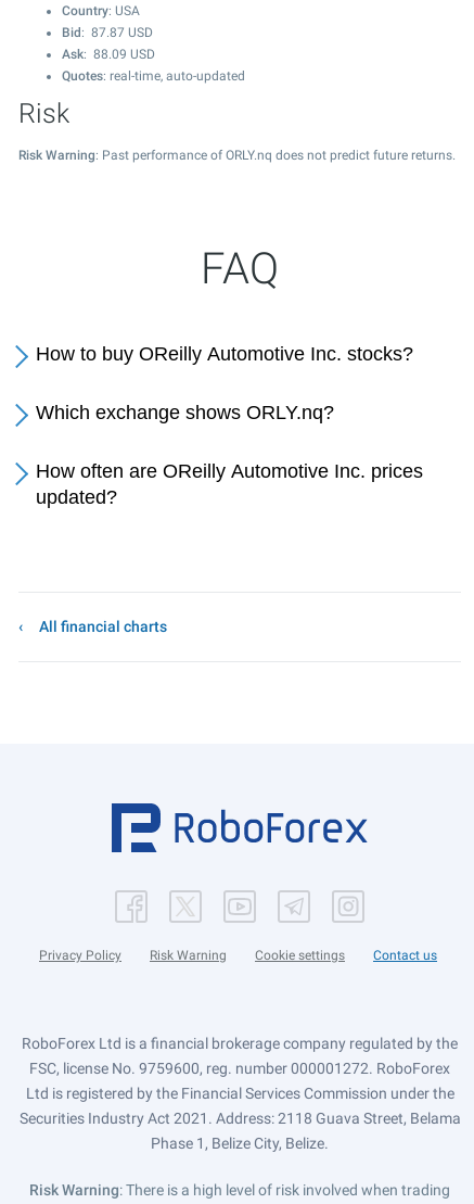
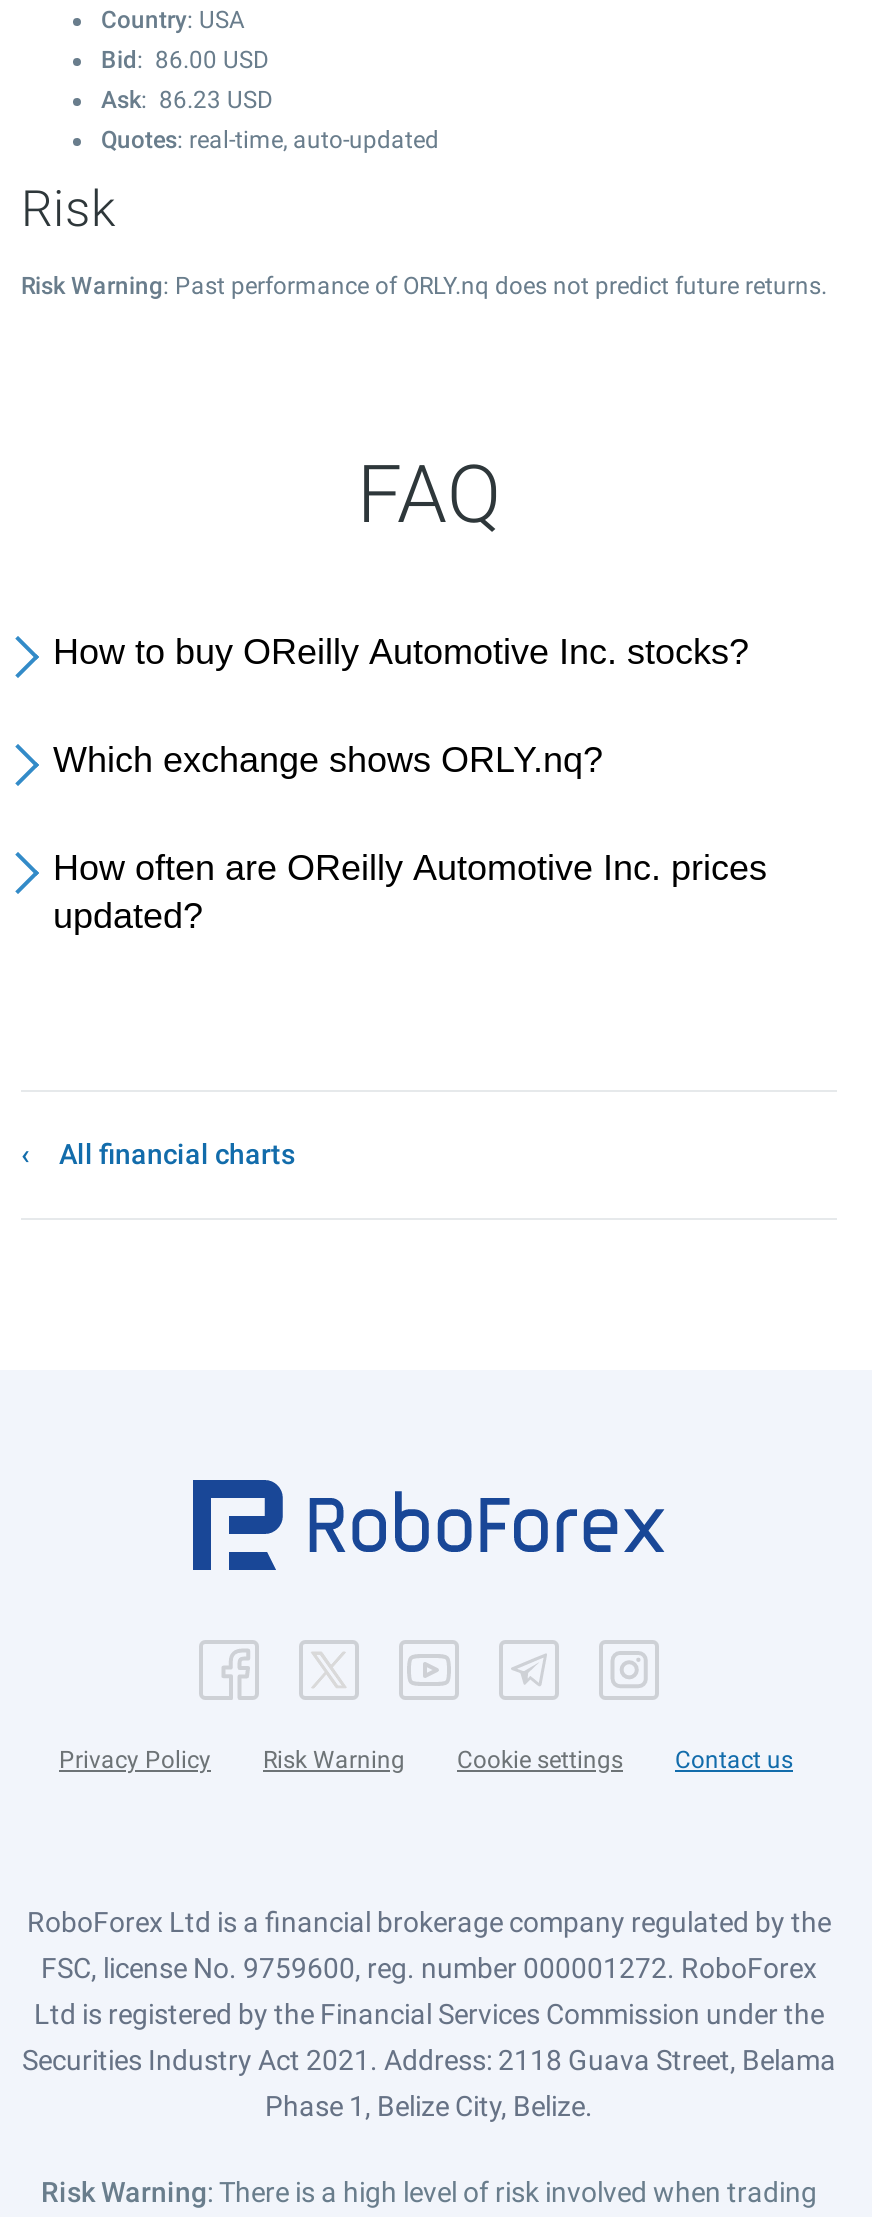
- Bid: 87.87 USD
+ Bid: 86.00 USD

- Ask: 88.09 USD
+ Ask: 86.23 USD
